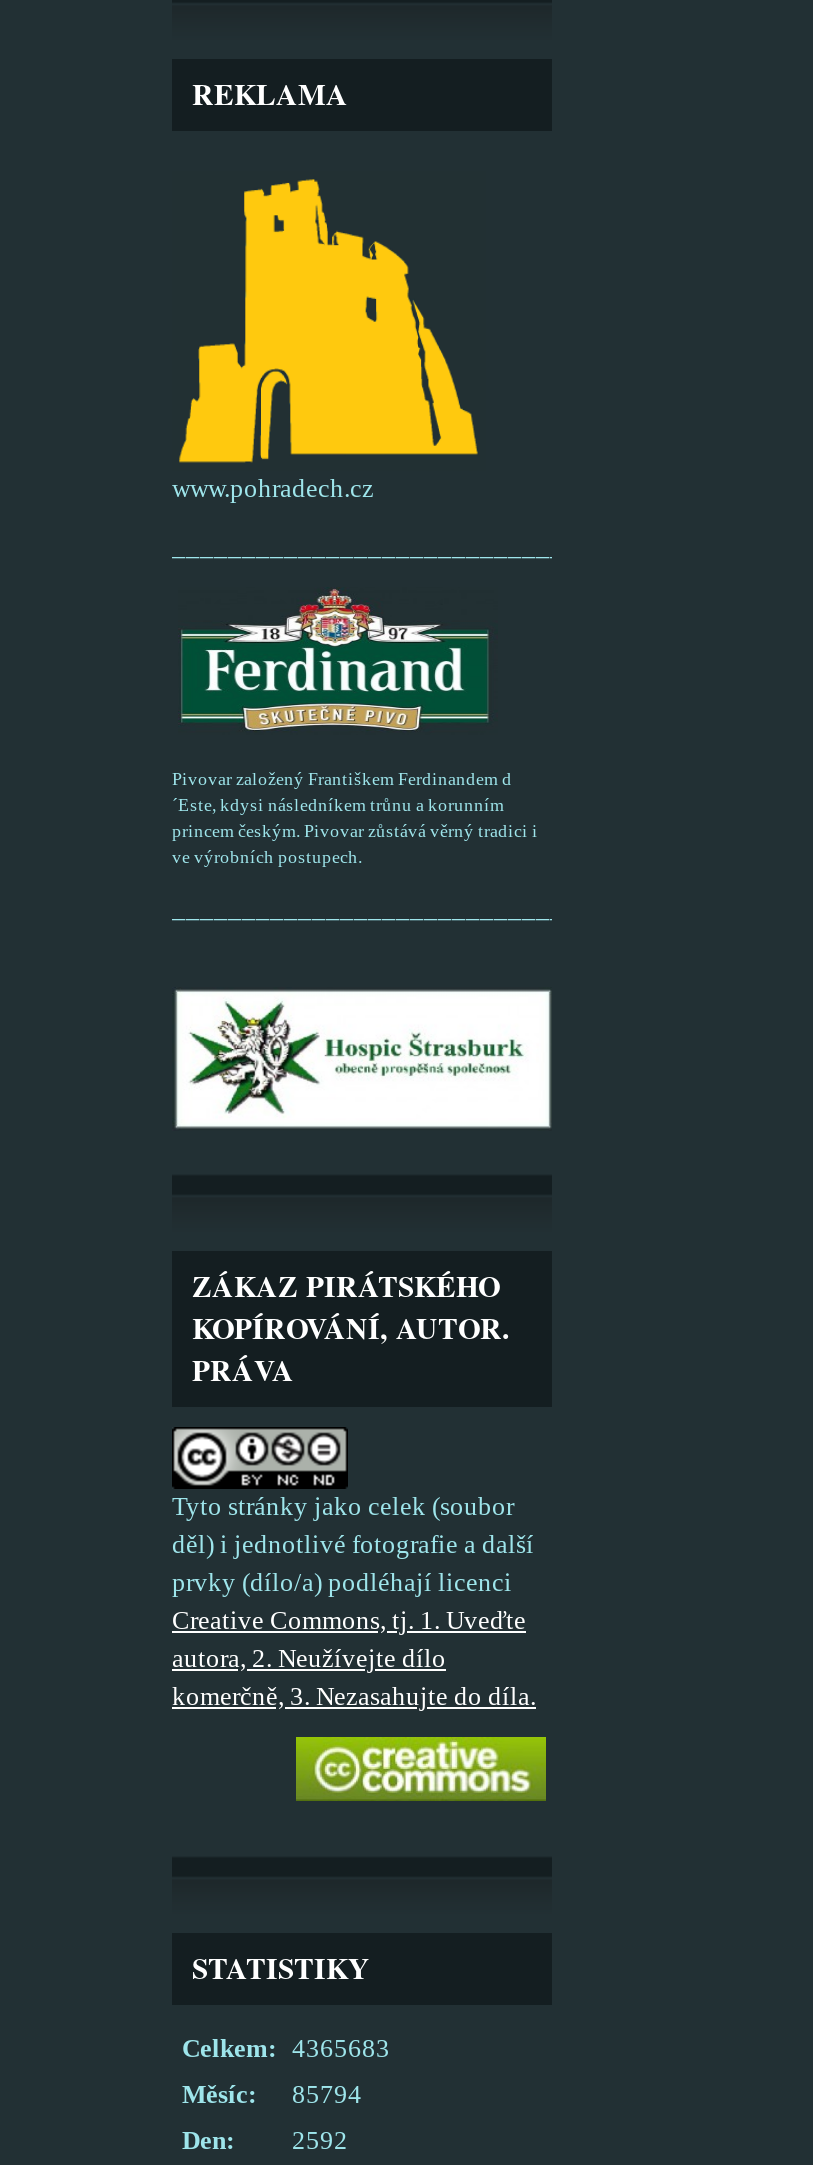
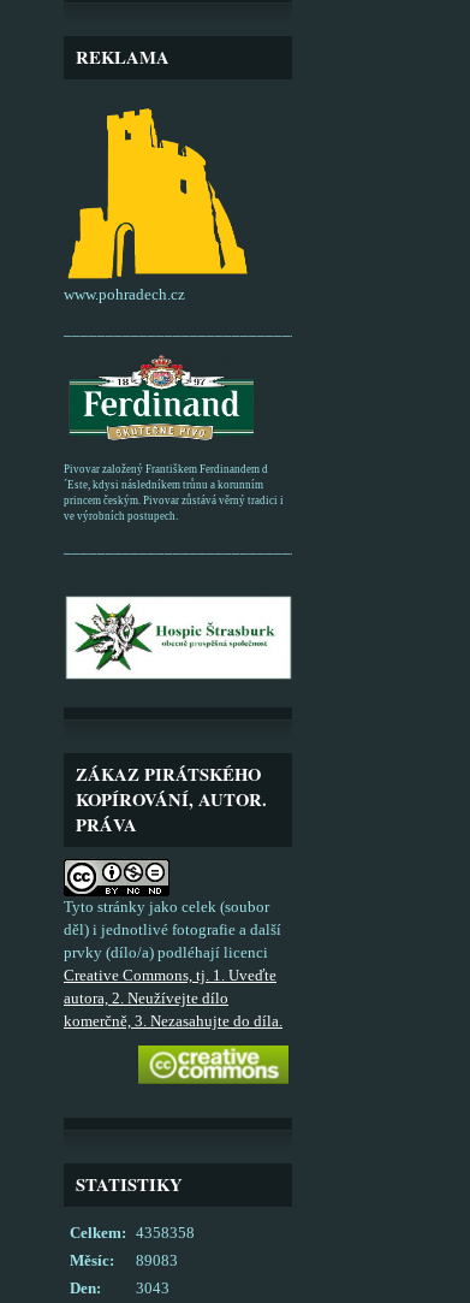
- Celkem: 4365683
+ Celkem: 4358358

- Měsíc: 85794
+ Měsíc: 89083

- 2592
+ 3043
